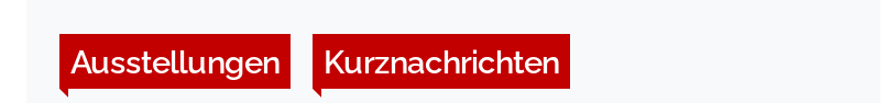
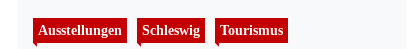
- Kurznachrichten
+ Schleswig
+ Tourismus
